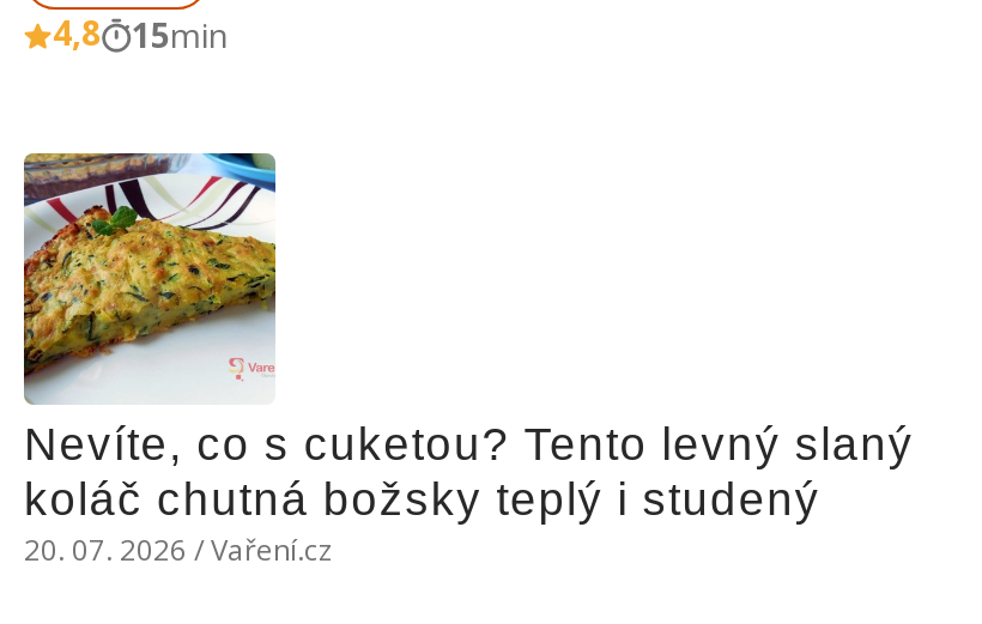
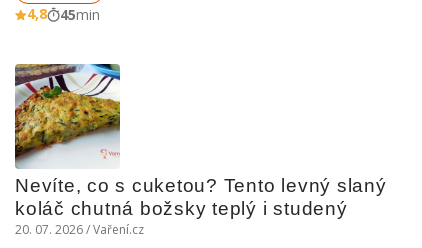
- 4,8 15min
+ 4,8 45min
